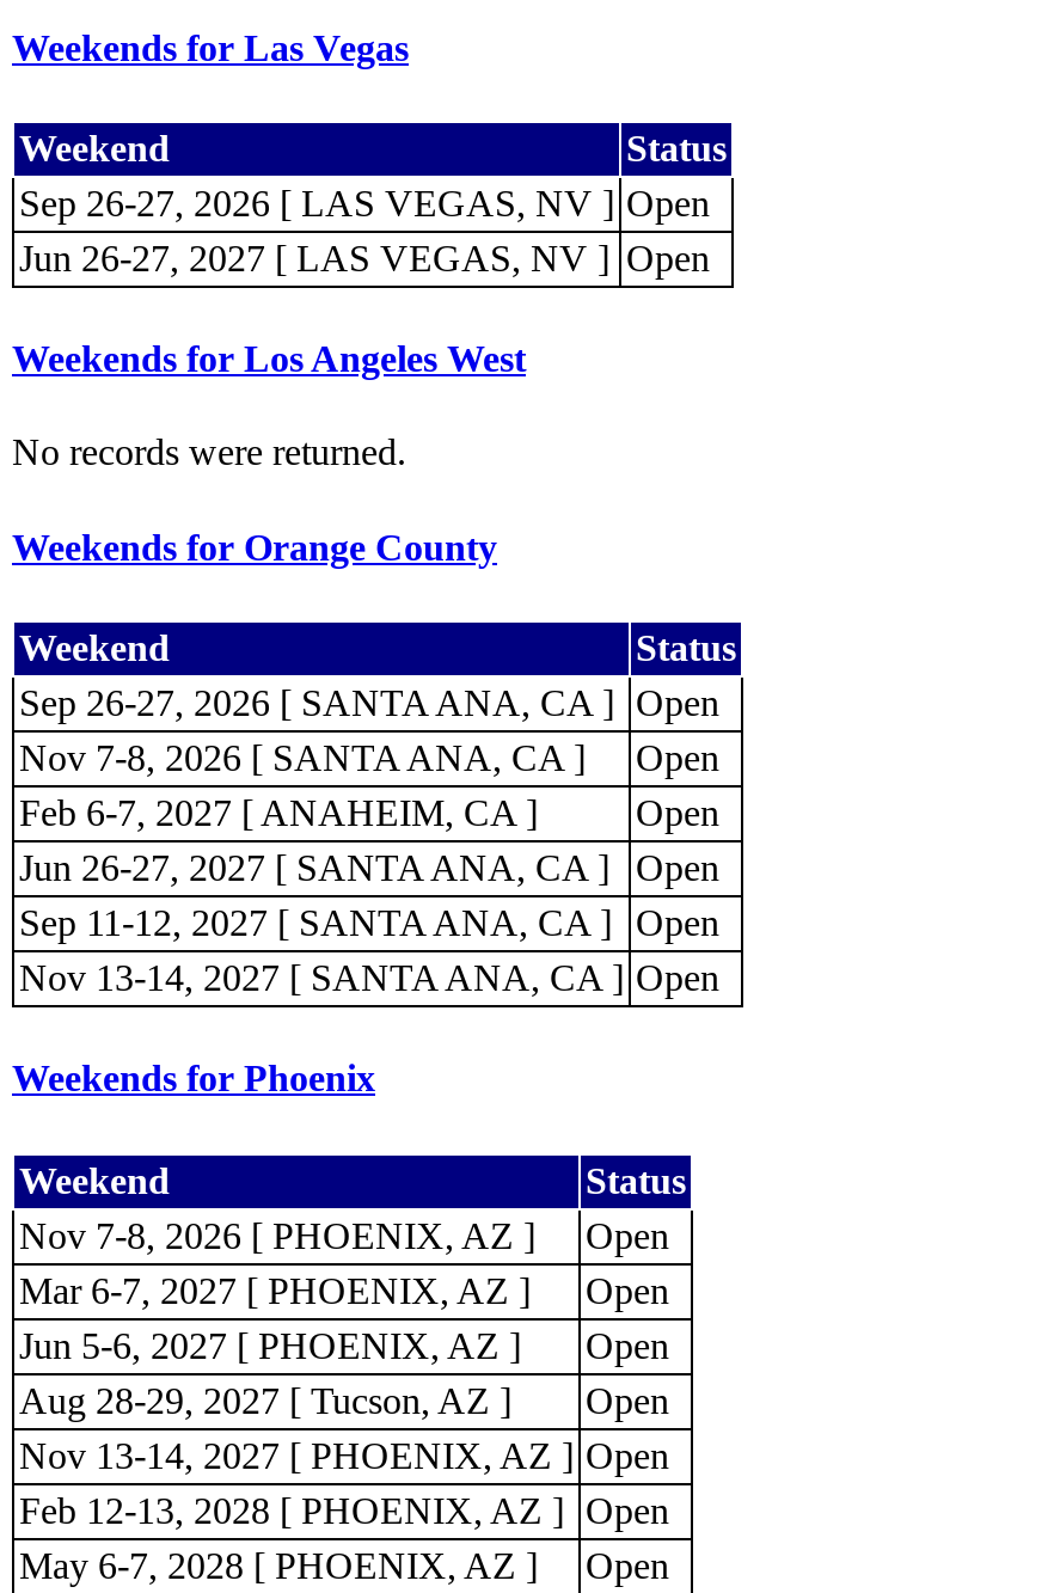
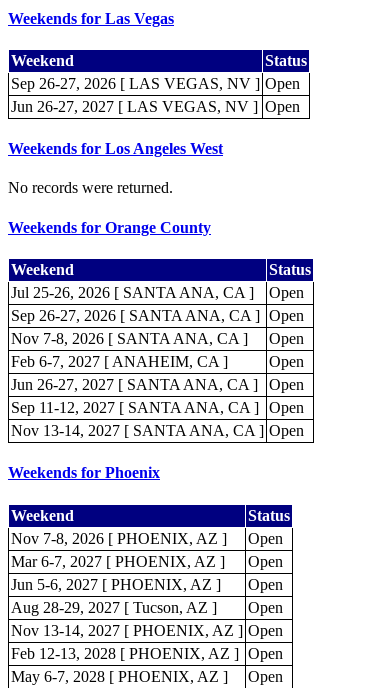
+ Jul 25-26, 2026 [ SANTA ANA, CA ]
+ Open
